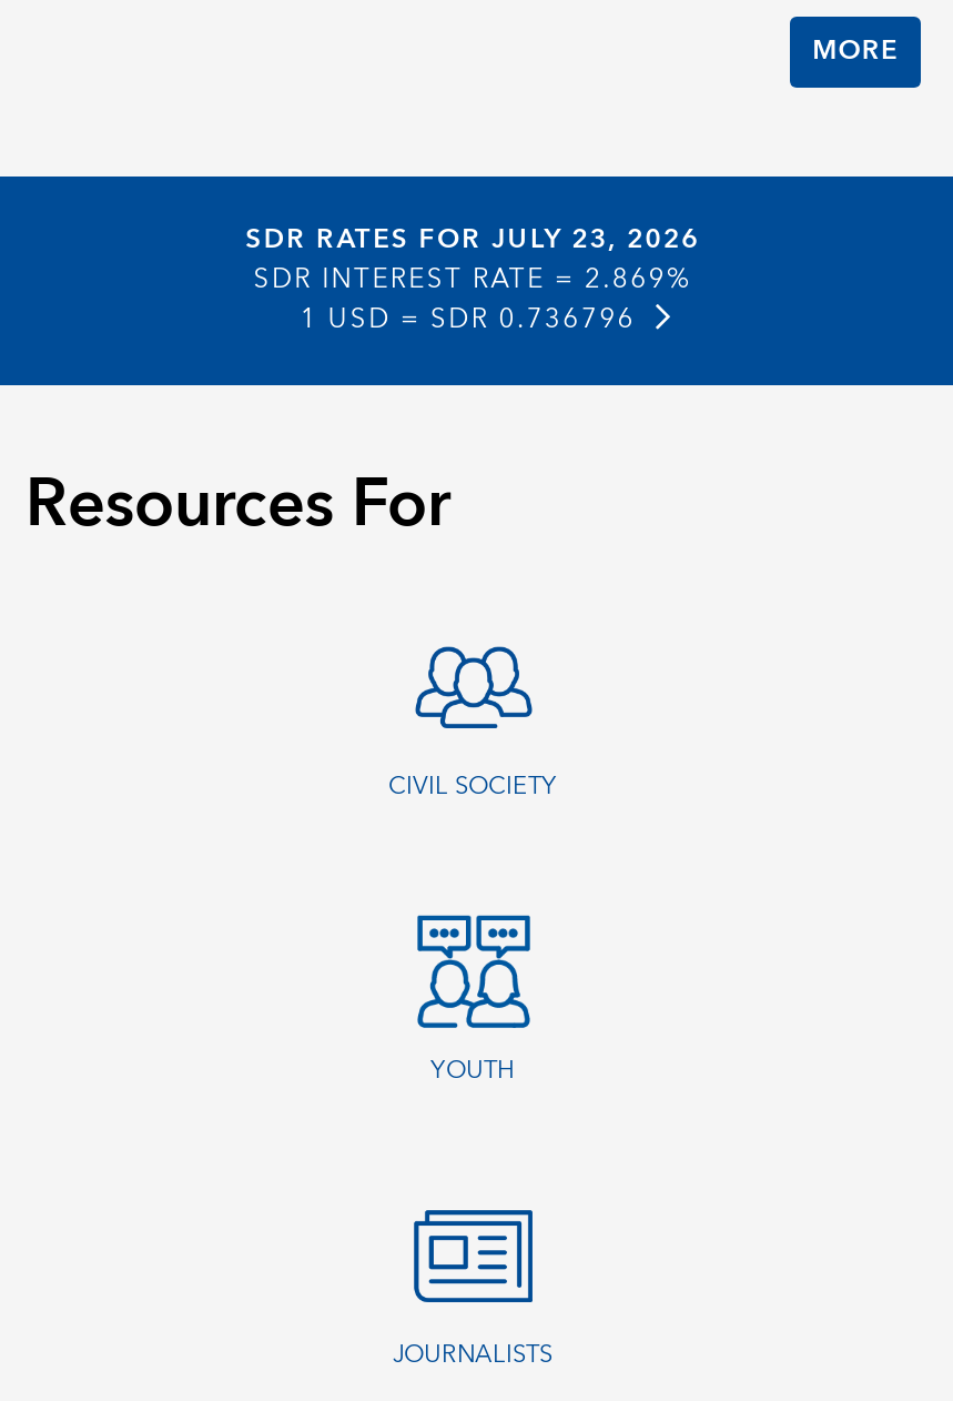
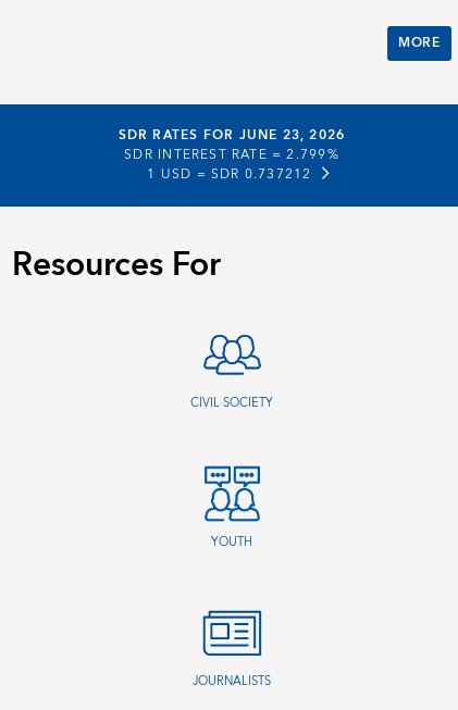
- SDR RATES FOR JULY 23, 2026
+ SDR RATES FOR JUNE 23, 2026

- SDR INTEREST RATE = 2.869%
+ SDR INTEREST RATE = 2.799%

- 1 USD = SDR 0.736796
+ 1 USD = SDR 0.737212
